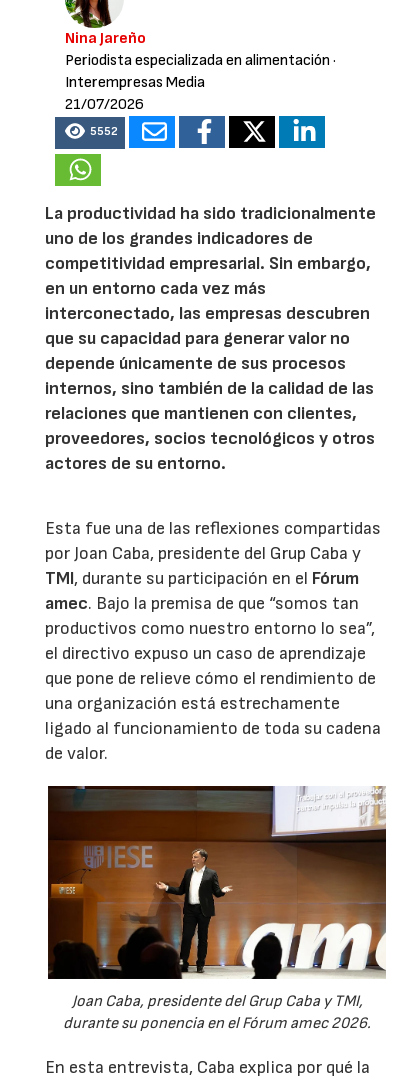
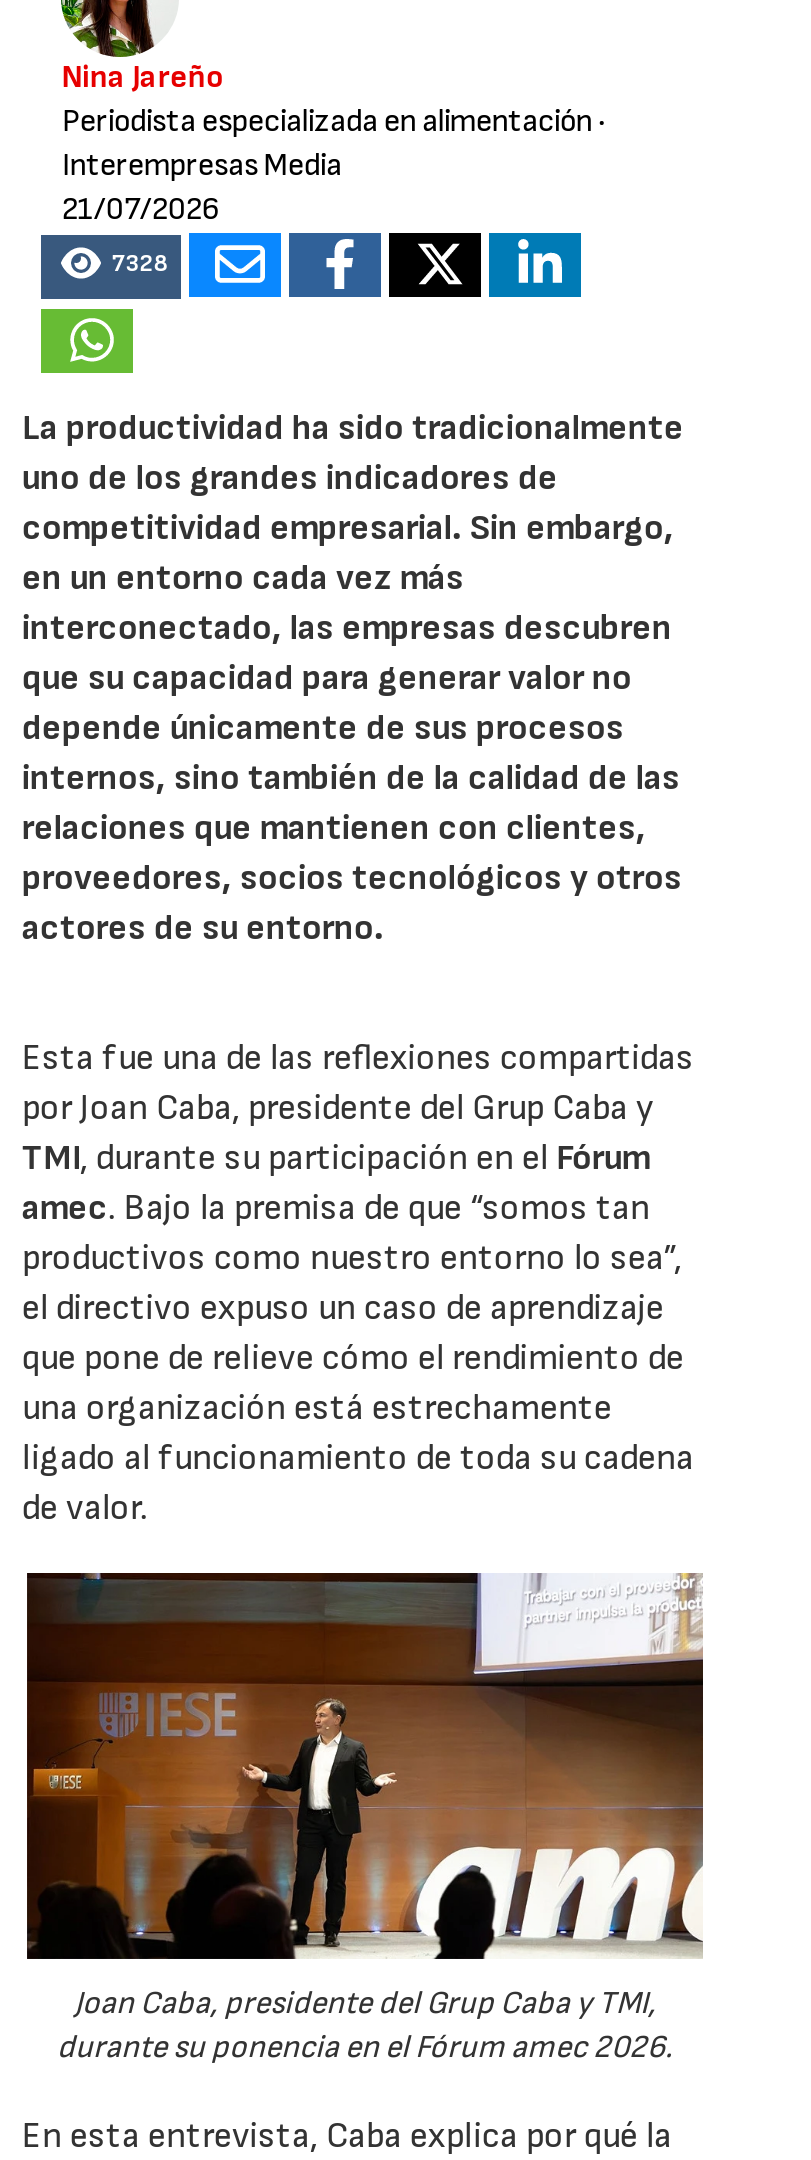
- 5552
+ 7328
